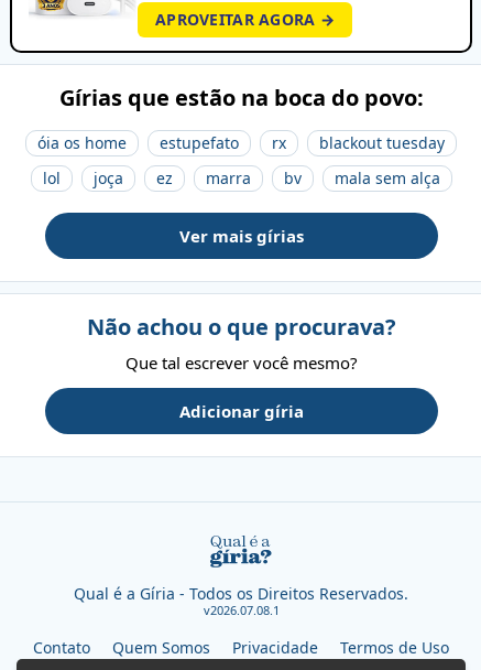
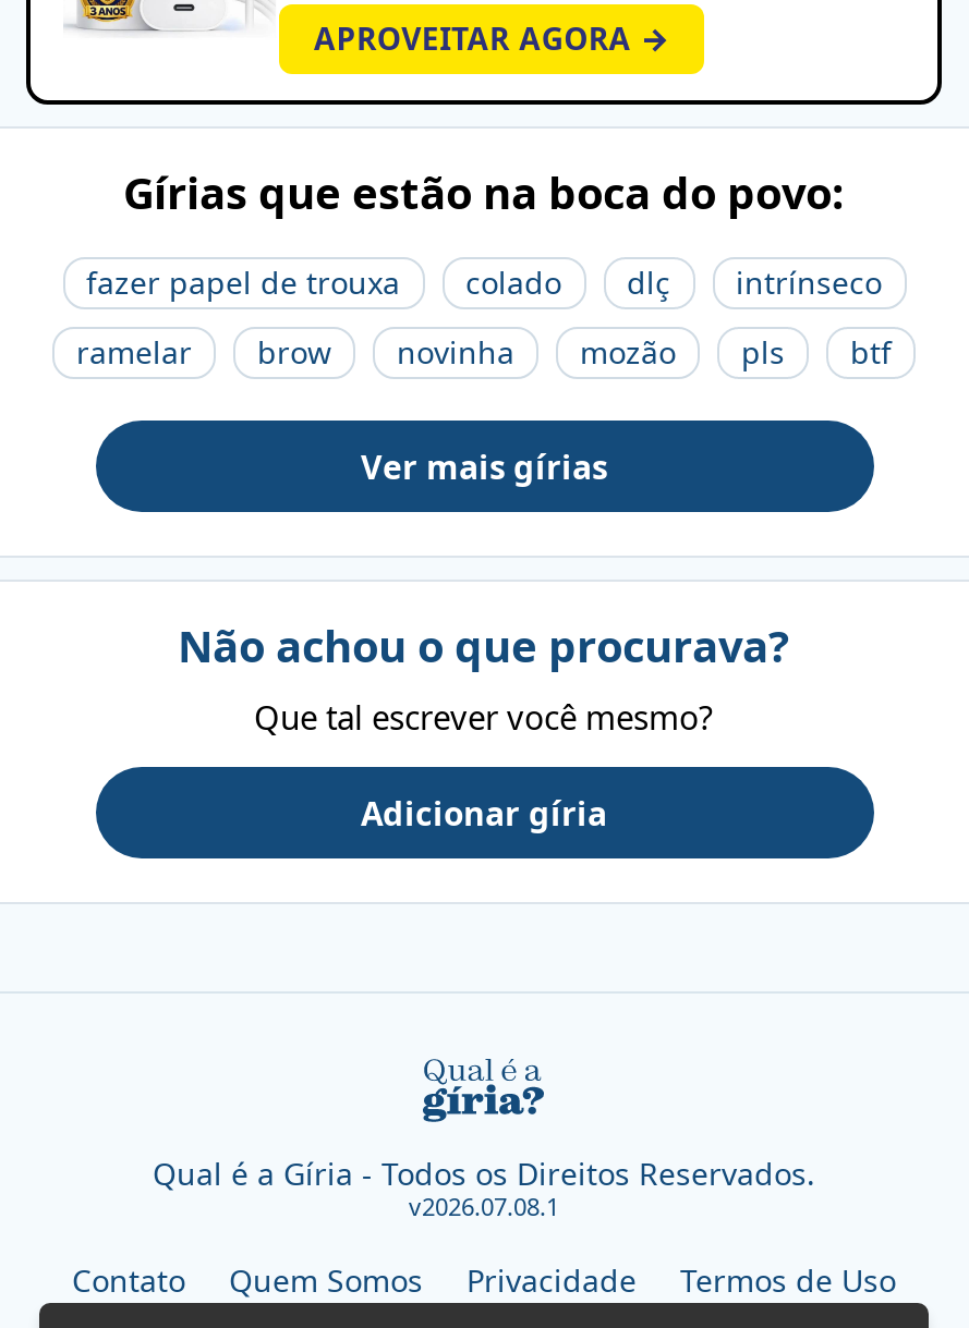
- óia os home
- estupefato
- rx
- blackout tuesday
+ fazer papel de trouxa
+ colado
+ dlç
+ intrínseco

- lol
- joça
- ez
- marra
- bv
- mala sem alça
+ ramelar
+ brow
+ novinha
+ mozão
+ pls
+ btf
